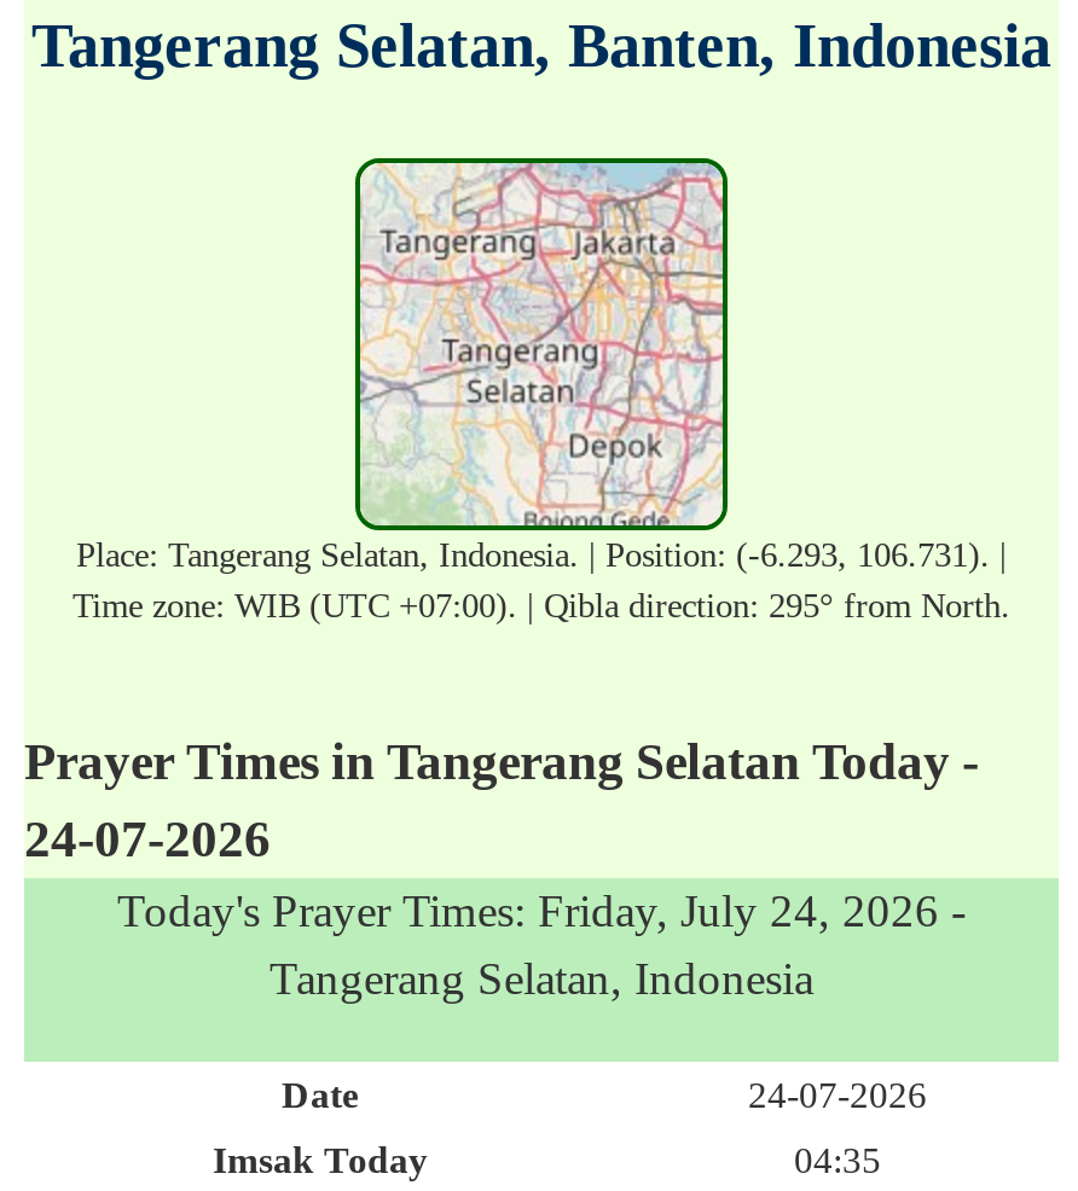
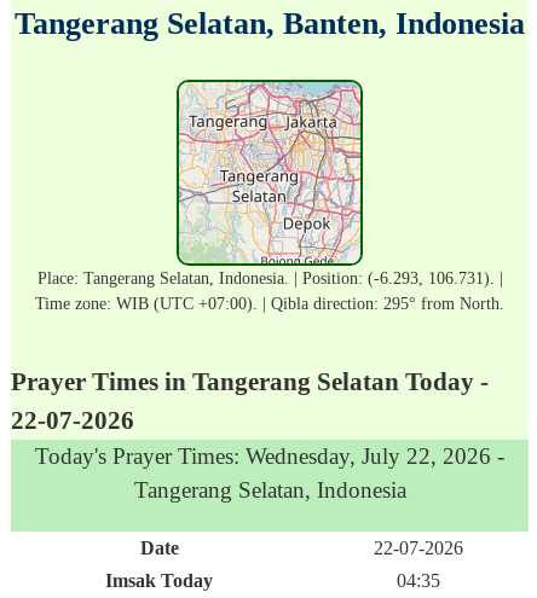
- 24-07-2026
+ 22-07-2026

- Today's Prayer Times: Friday, July 24, 2026 -
+ Today's Prayer Times: Wednesday, July 22, 2026 -

- 24-07-2026
+ 22-07-2026
